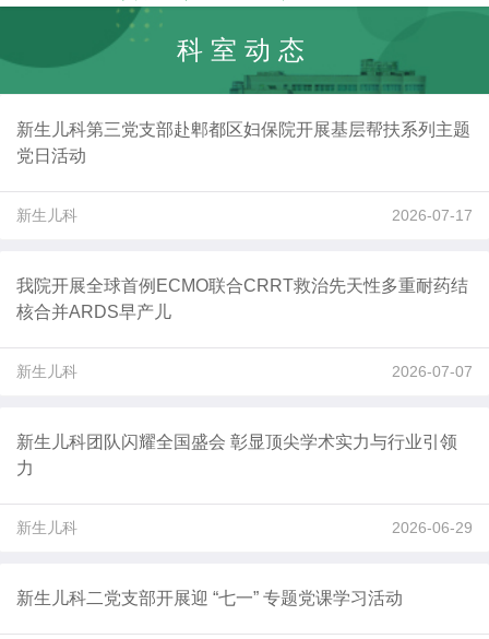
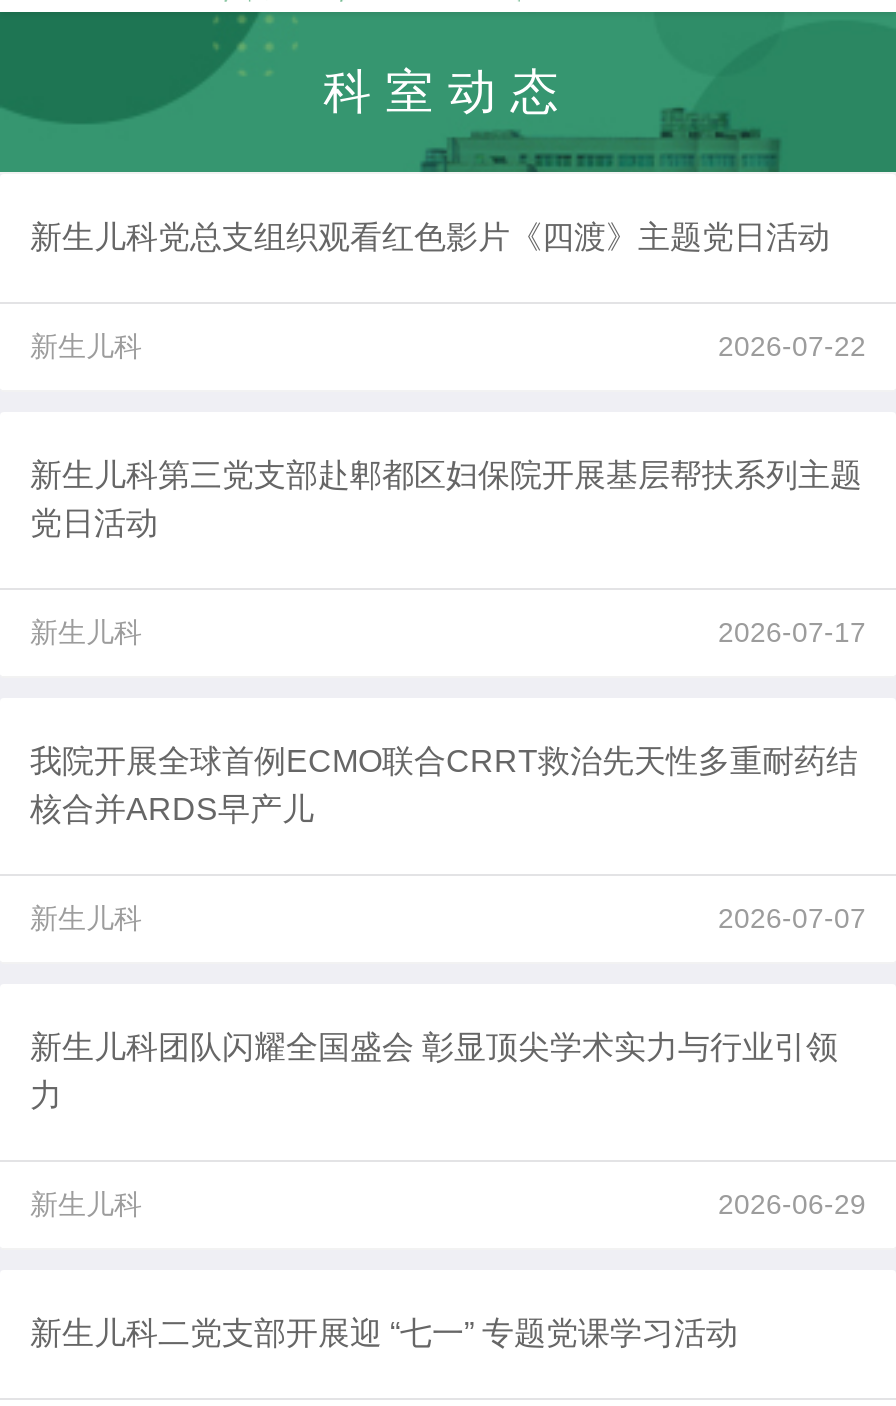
+ 新生儿科党总支组织观看红色影片《四渡》主题党日活动
+ 新生儿科
+ 2026-07-22
